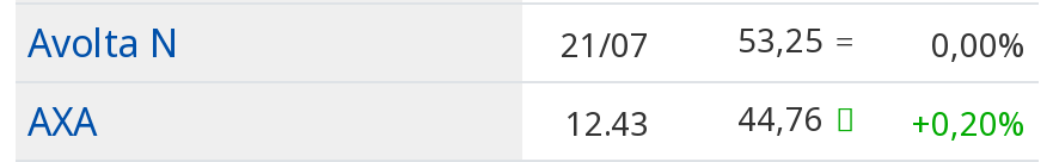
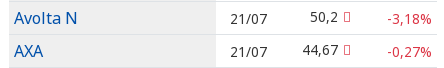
- 53,25
+ 50,2

- 0,00%
+ -3,18%

- 12.43
+ 21/07

- 44,76
+ 44,67

- +0,20%
+ -0,27%
